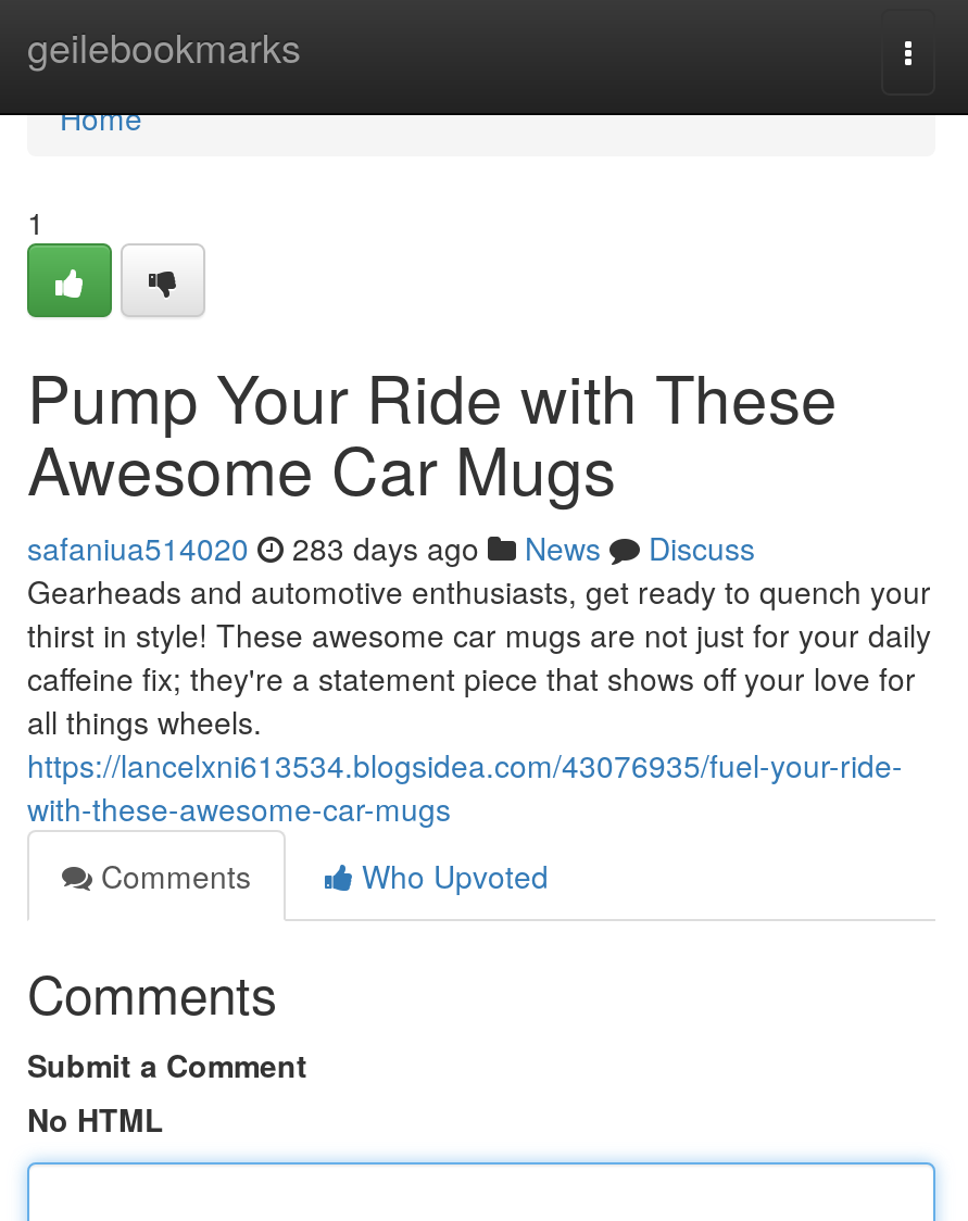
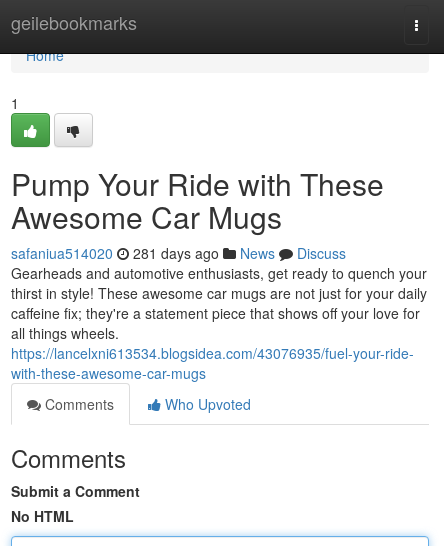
- safaniua514020 283 days ago News Discuss
+ safaniua514020 281 days ago News Discuss
